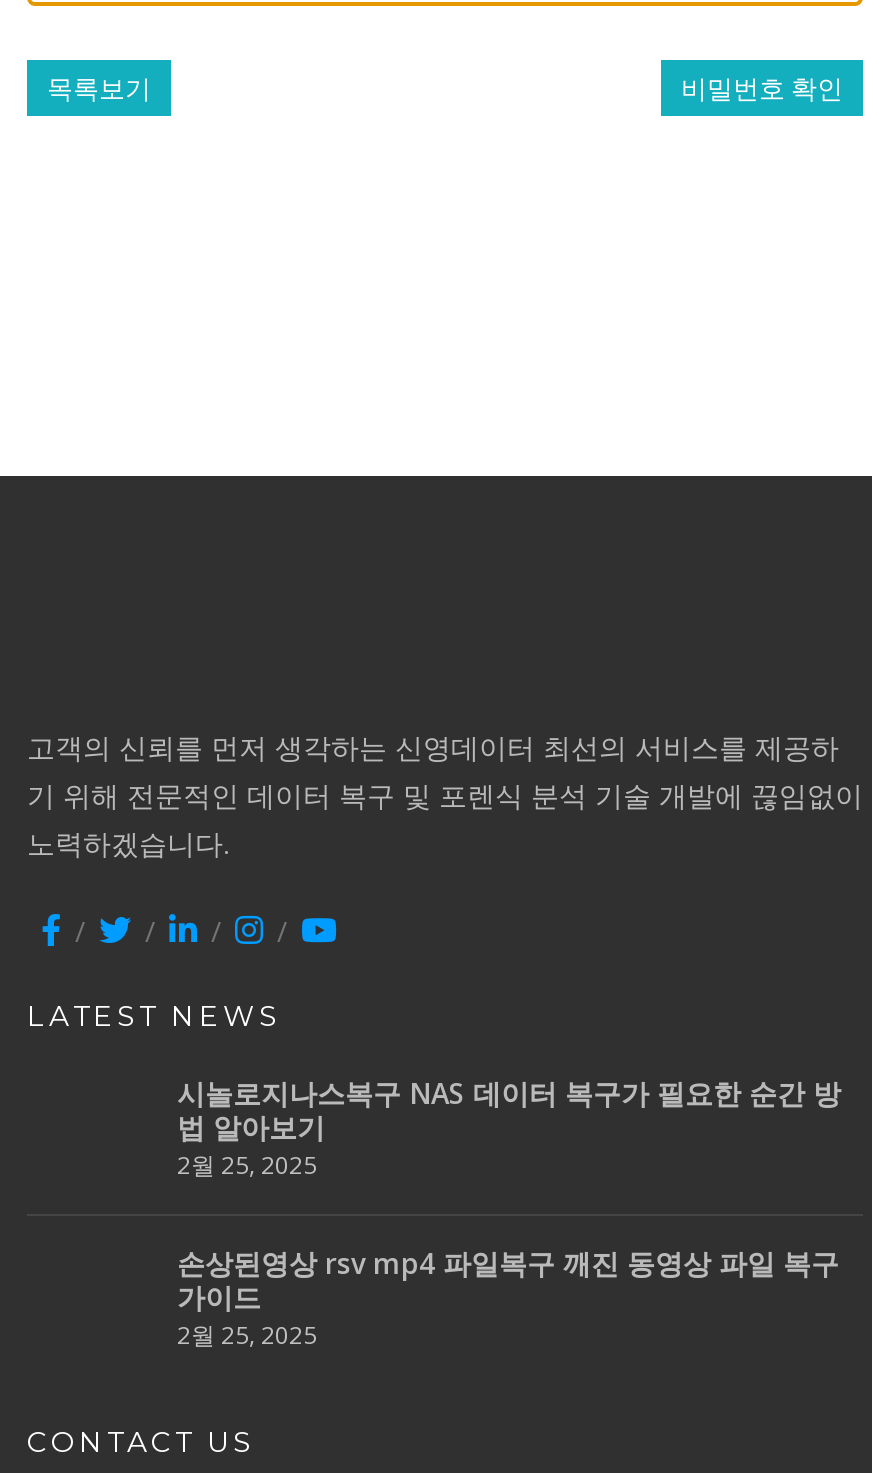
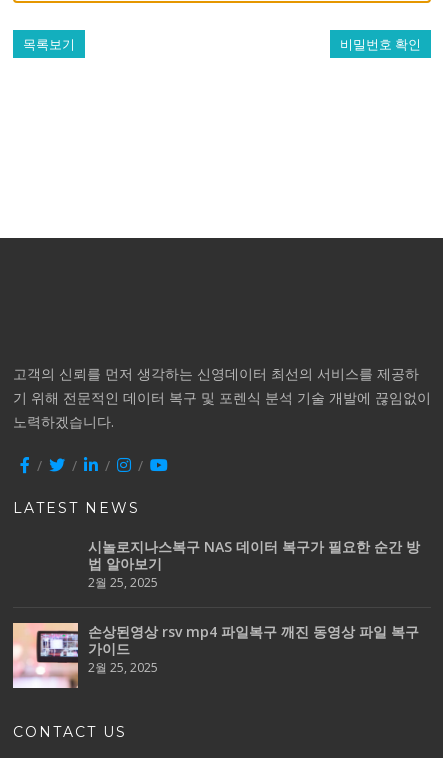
+ [image]
